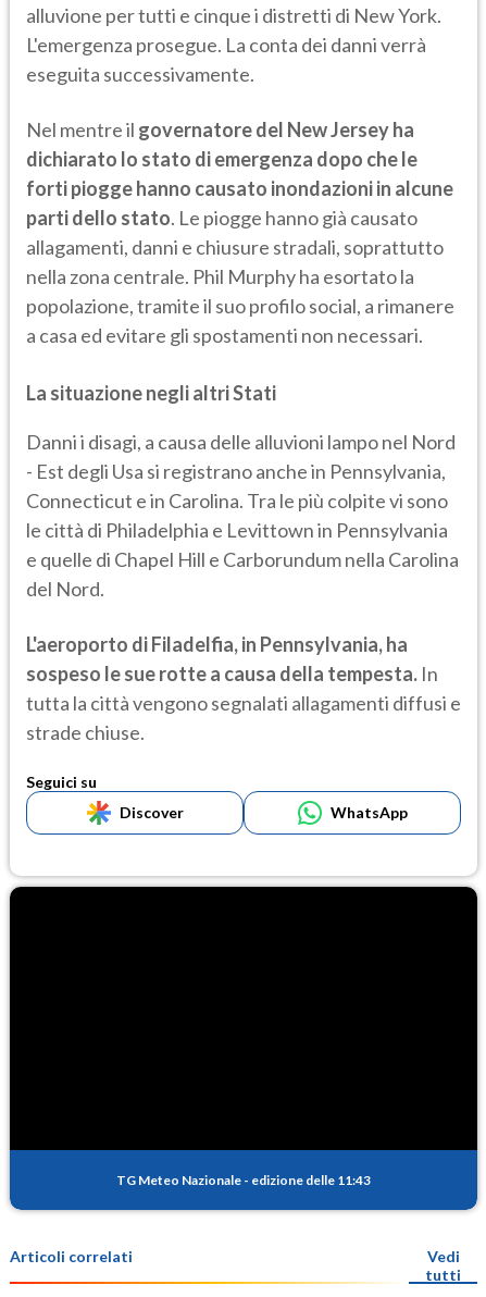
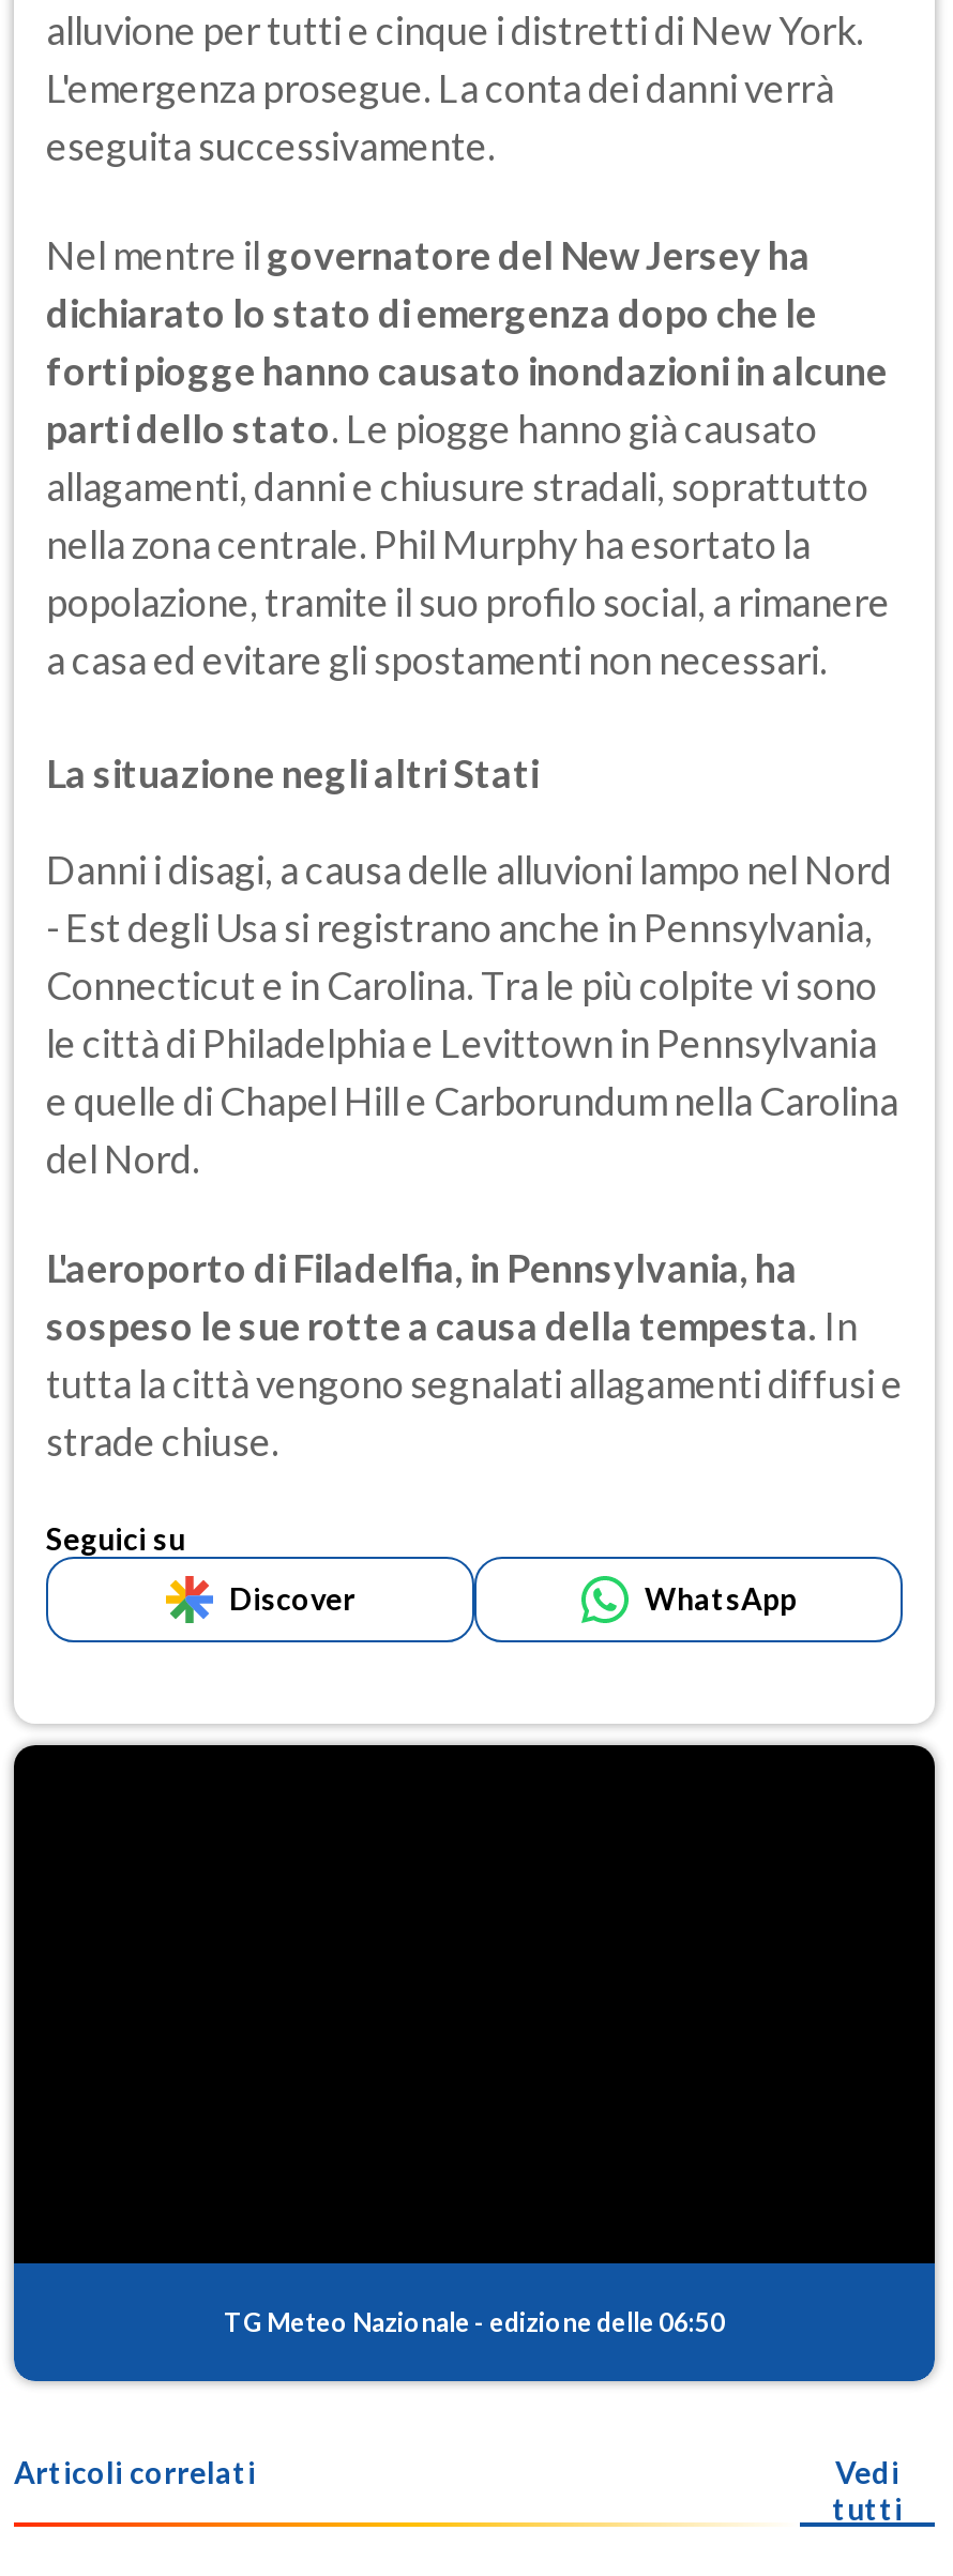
- TG Meteo Nazionale - edizione delle 11:43
+ TG Meteo Nazionale - edizione delle 06:50
